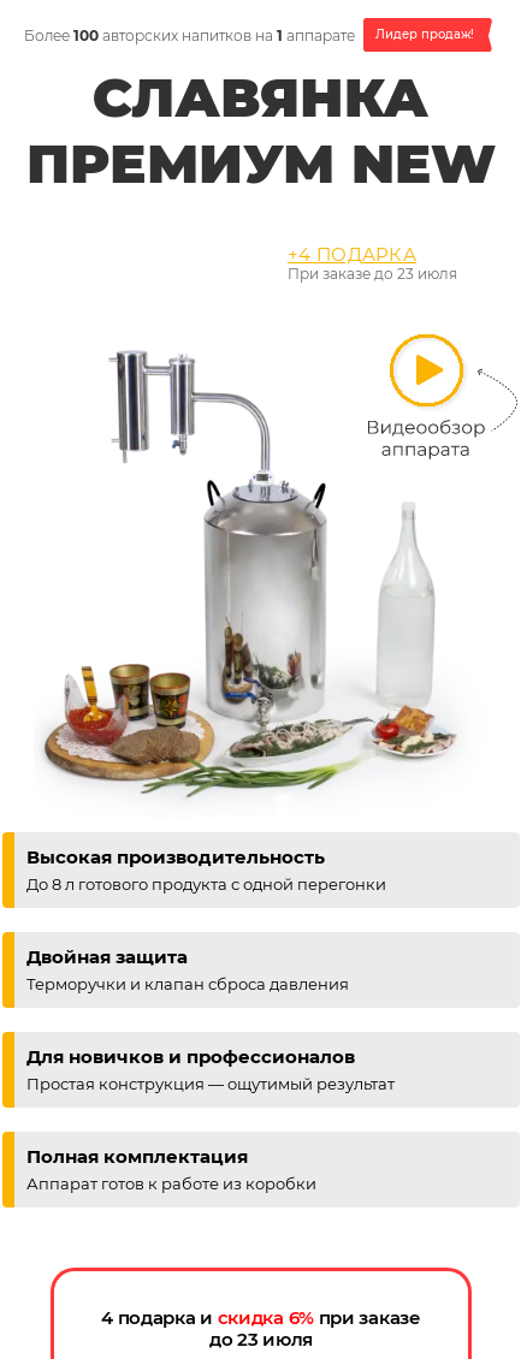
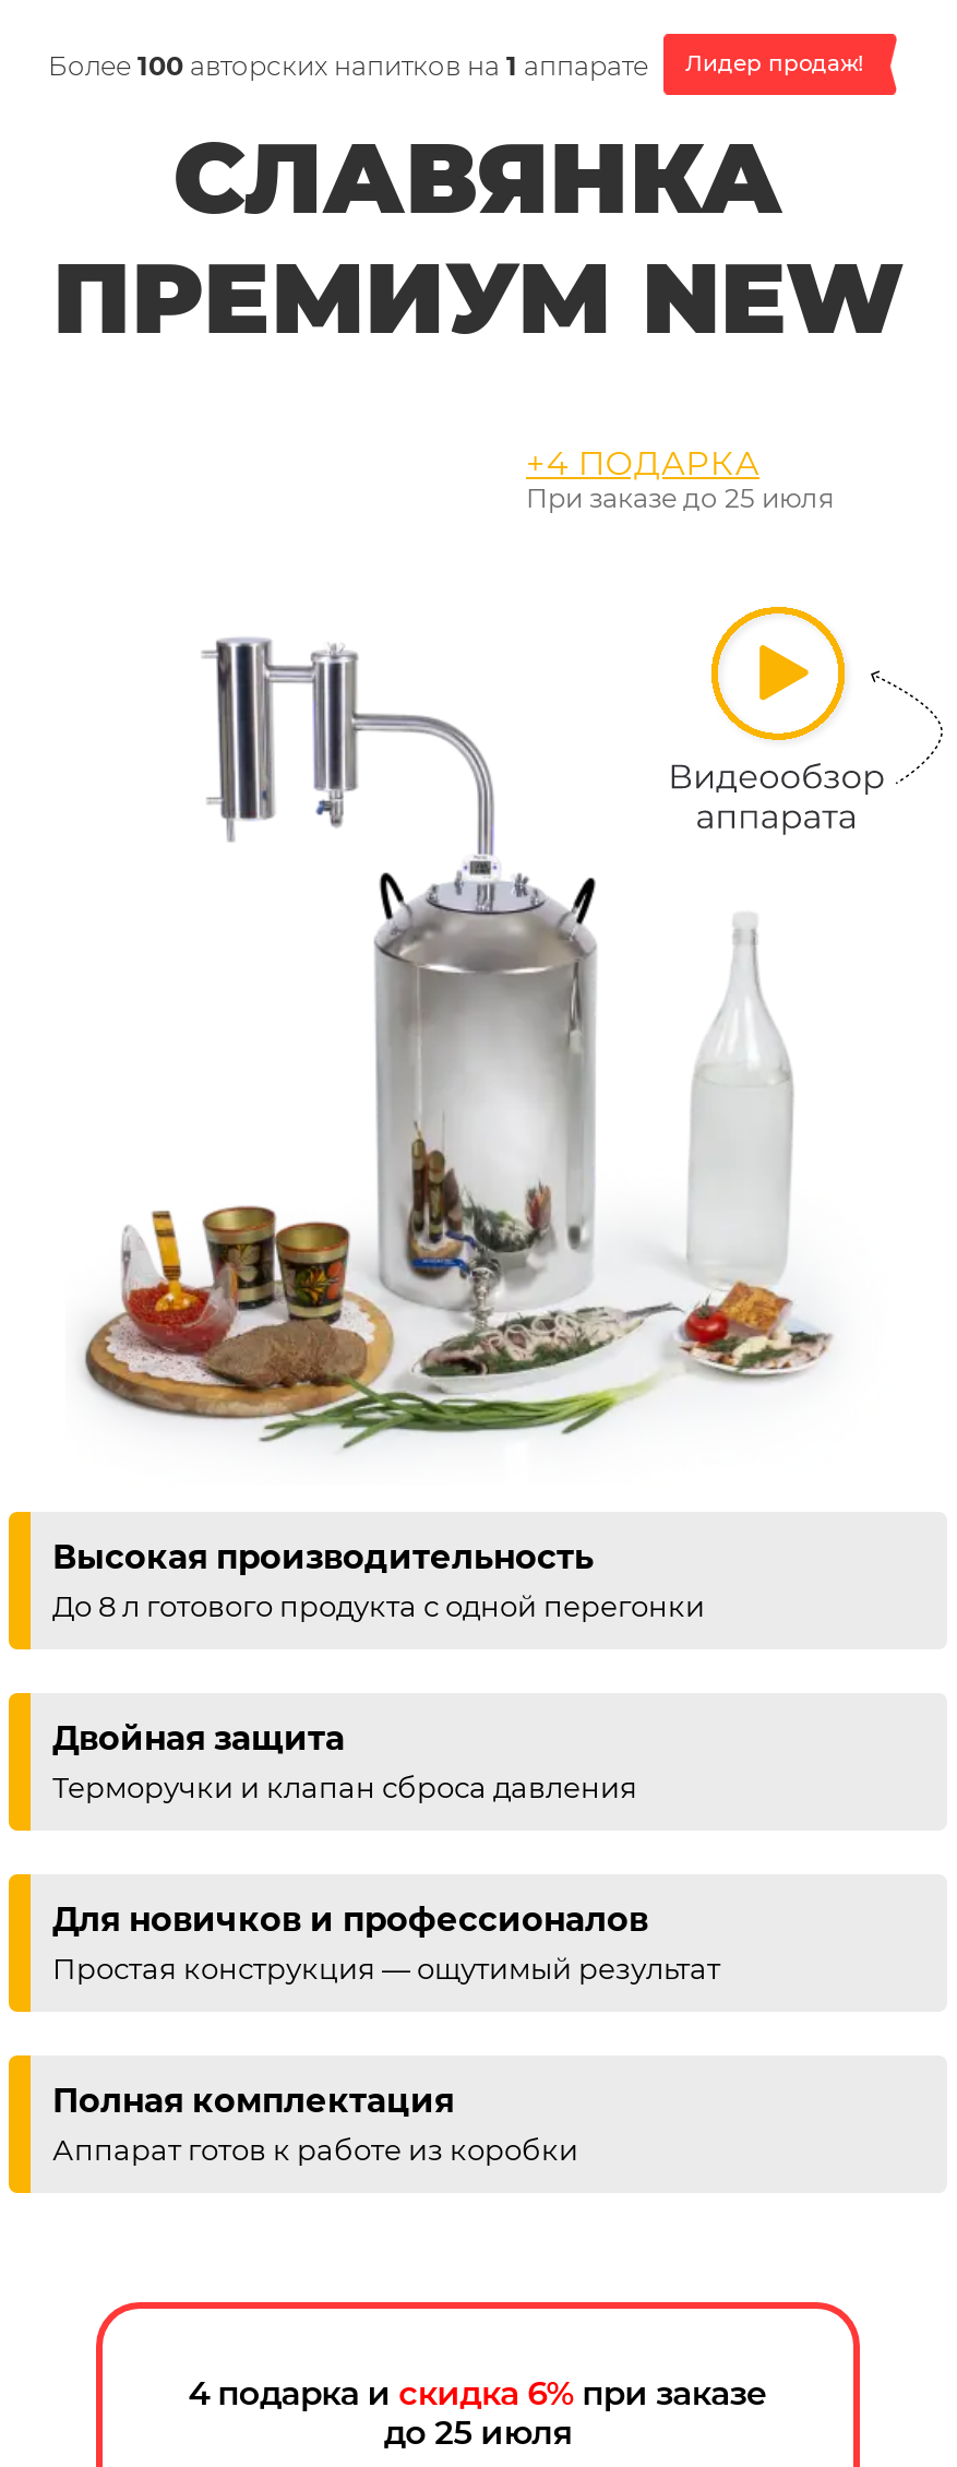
- При заказе до 23 июля
+ При заказе до 25 июля
